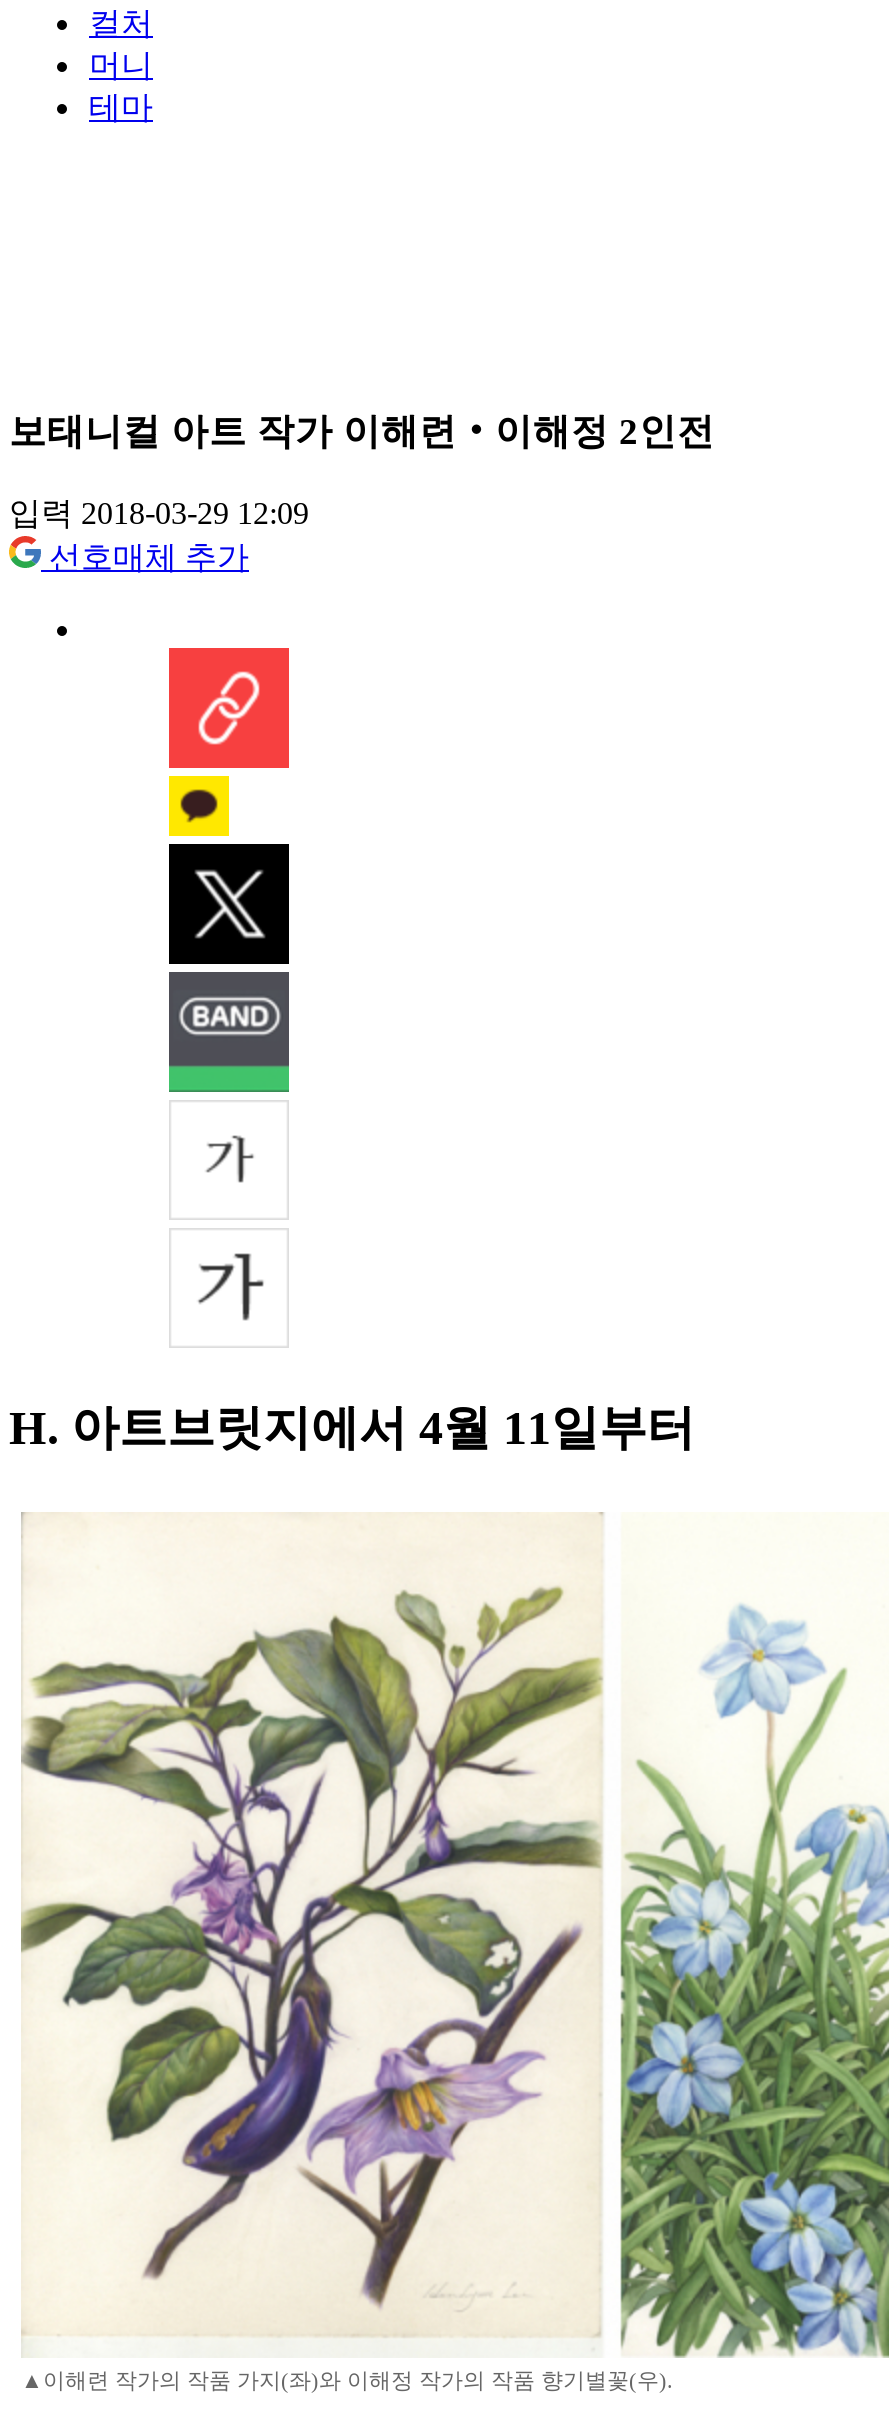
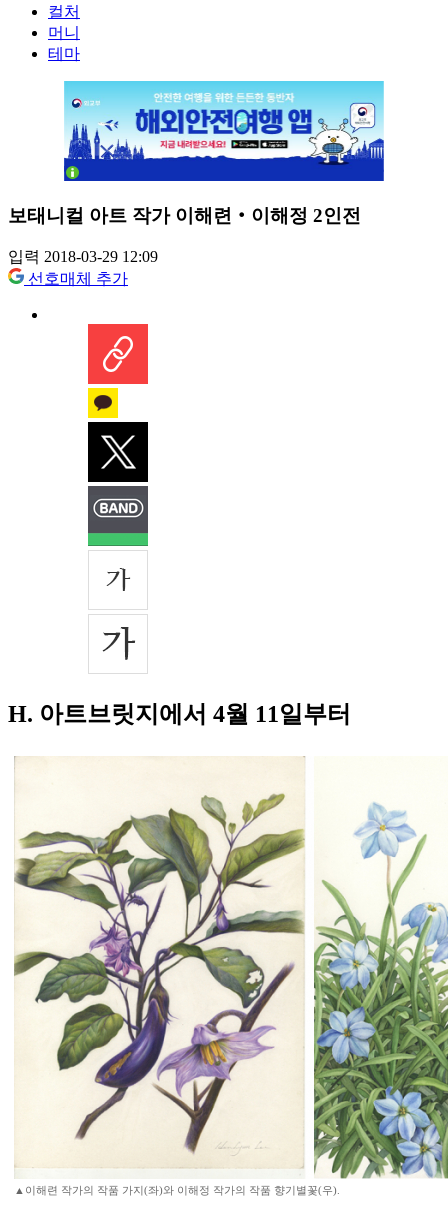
+ [image]
